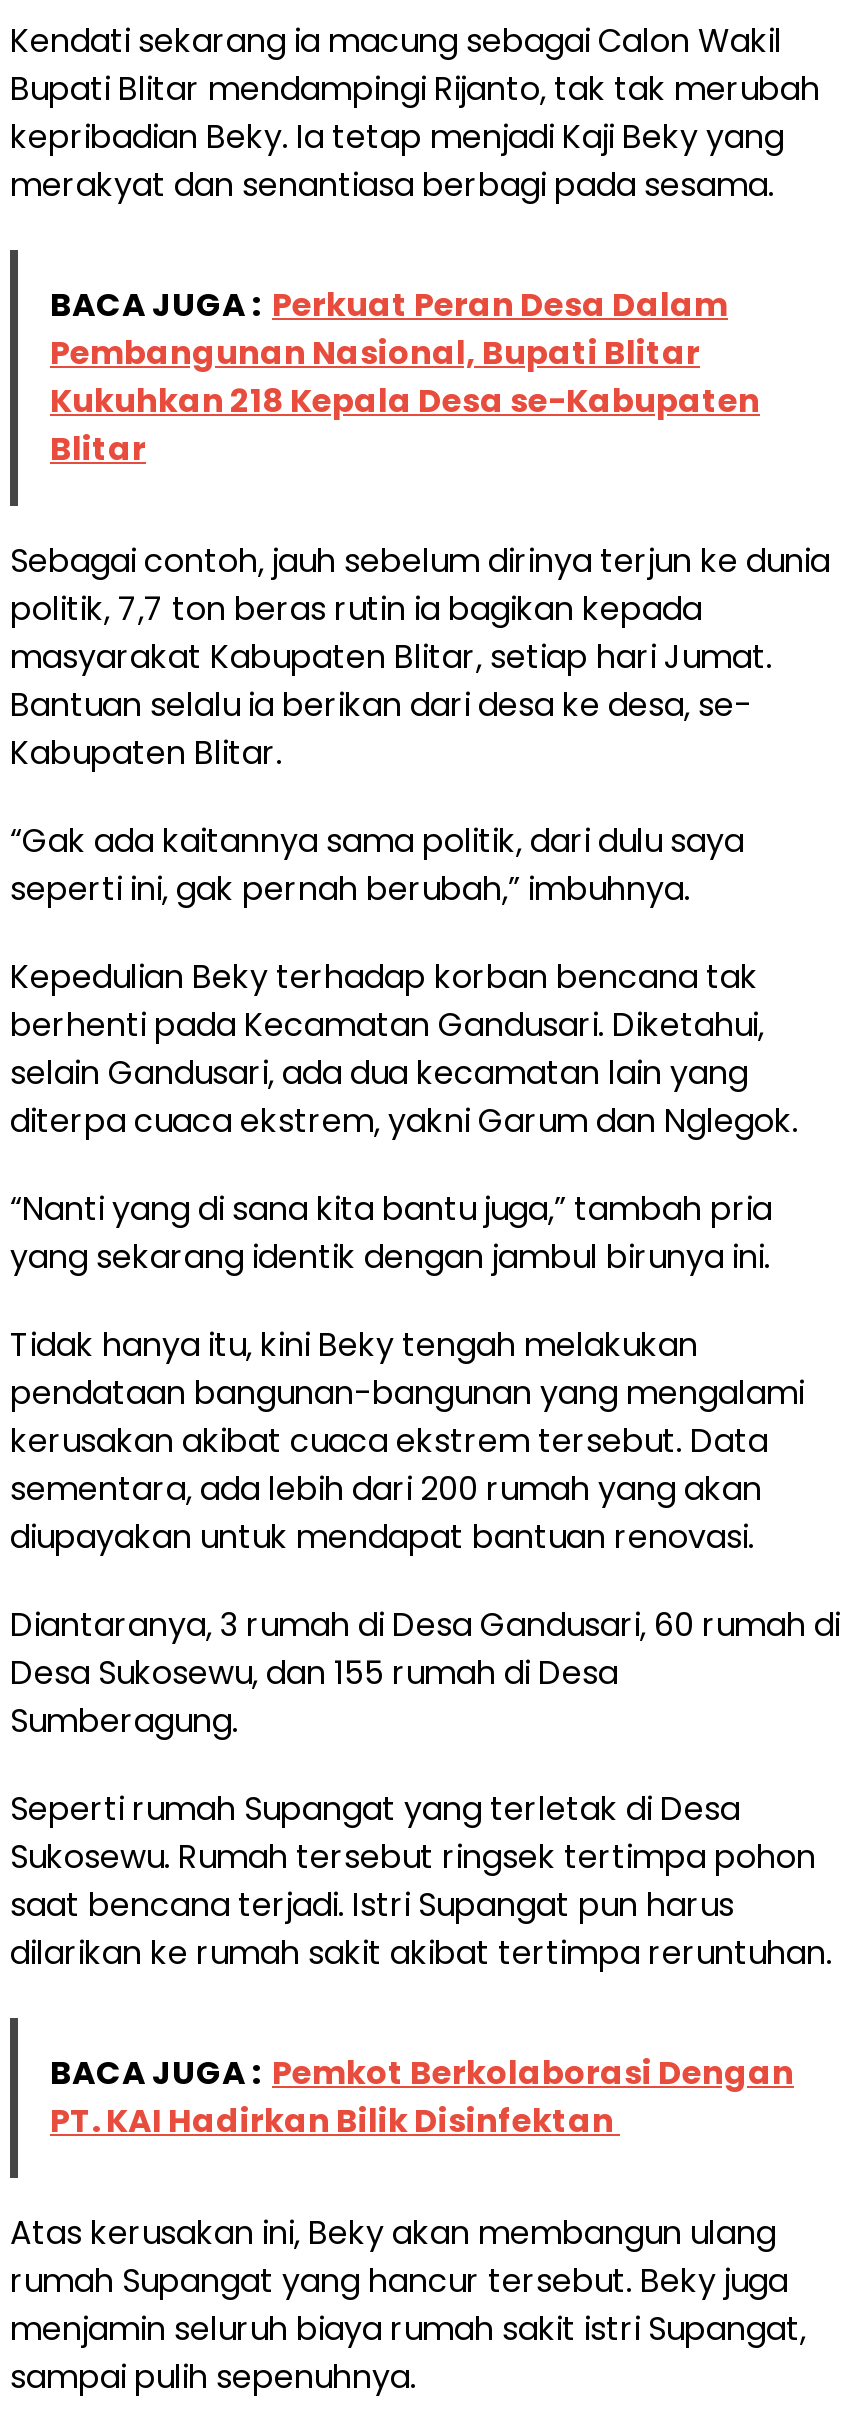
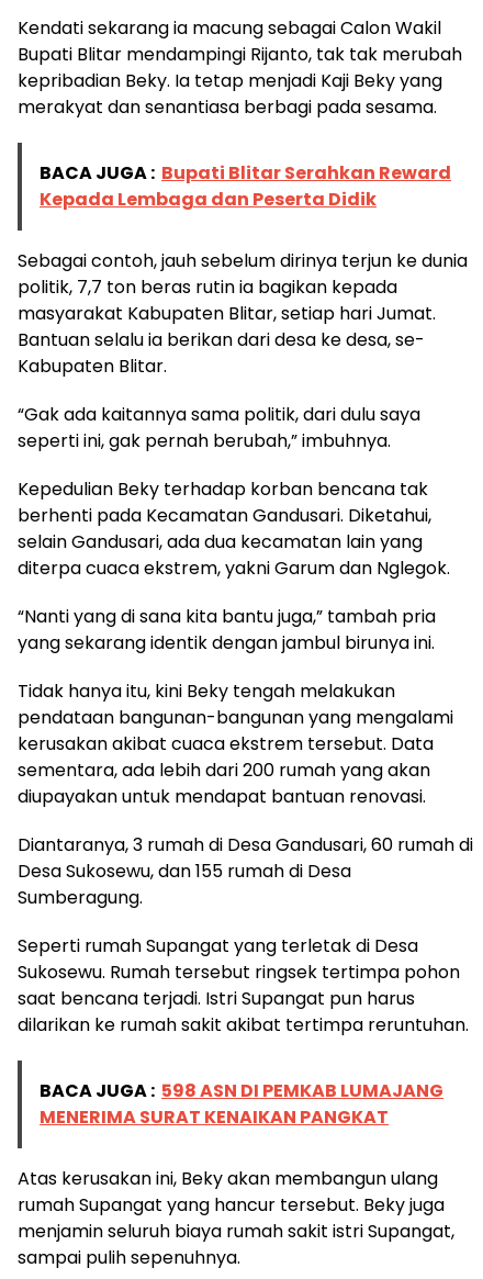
- BACA JUGA : Perkuat Peran Desa Dalam
- Pembangunan Nasional, Bupati Blitar
- Kukuhkan 218 Kepala Desa se-Kabupaten
- Blitar
+ BACA JUGA : Bupati Blitar Serahkan Reward
+ Kepada Lembaga dan Peserta Didik

- BACA JUGA : Pemkot Berkolaborasi Dengan
- PT. KAI Hadirkan Bilik Disinfektan
+ BACA JUGA : 598 ASN DI PEMKAB LUMAJANG
+ MENERIMA SURAT KENAIKAN PANGKAT
